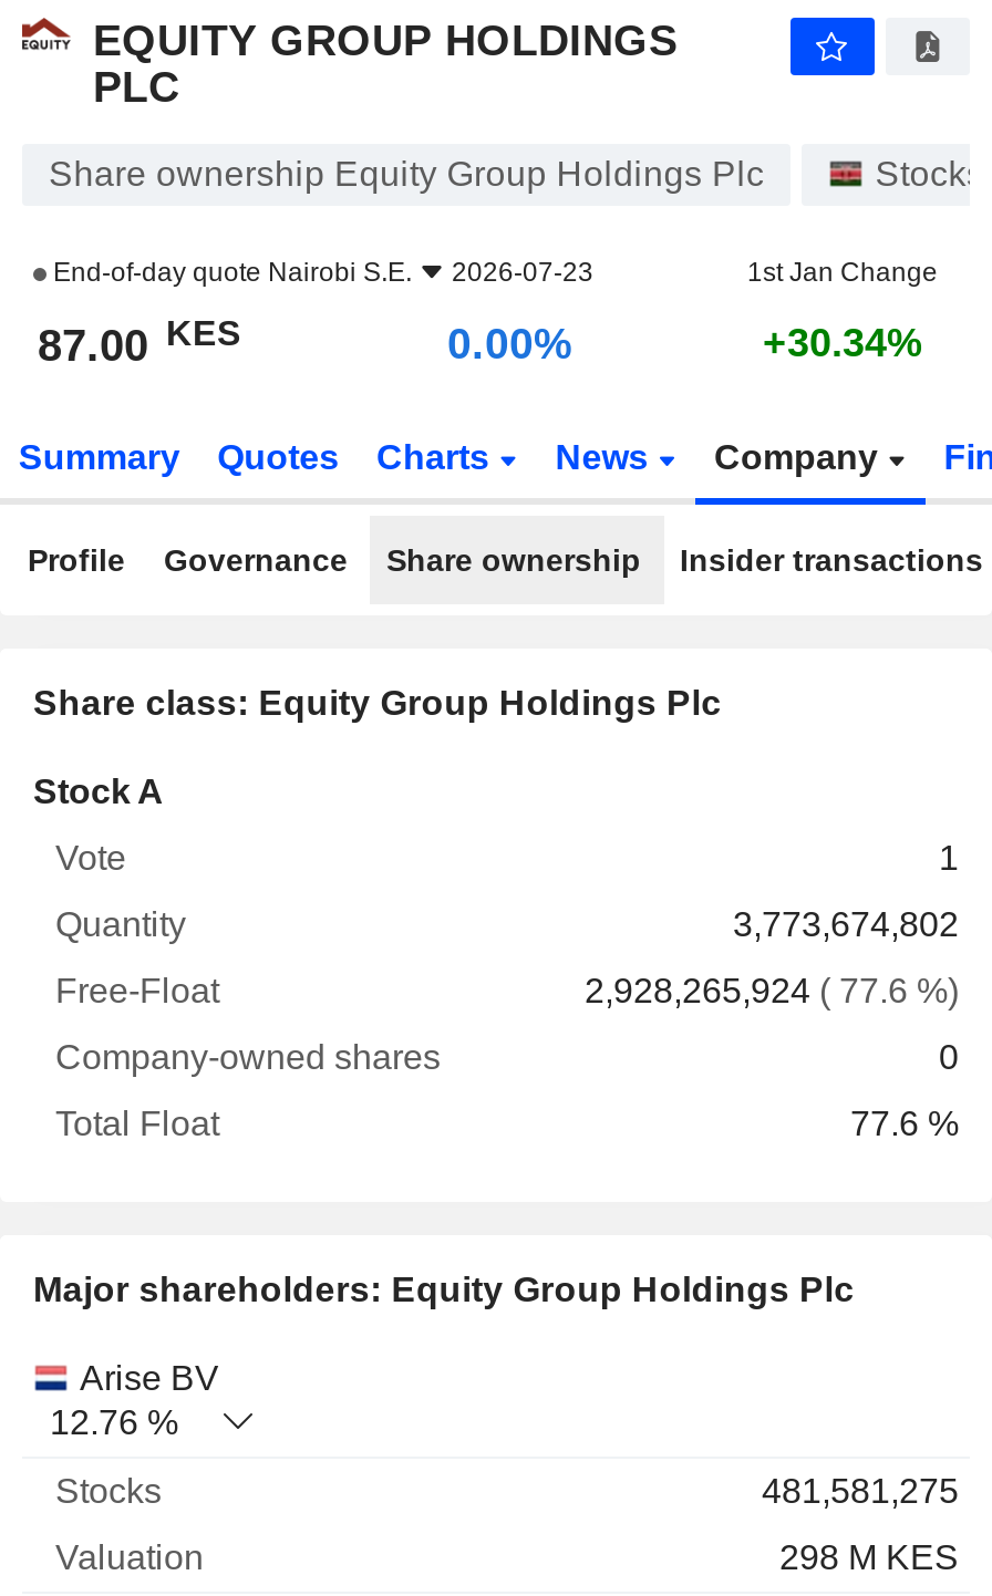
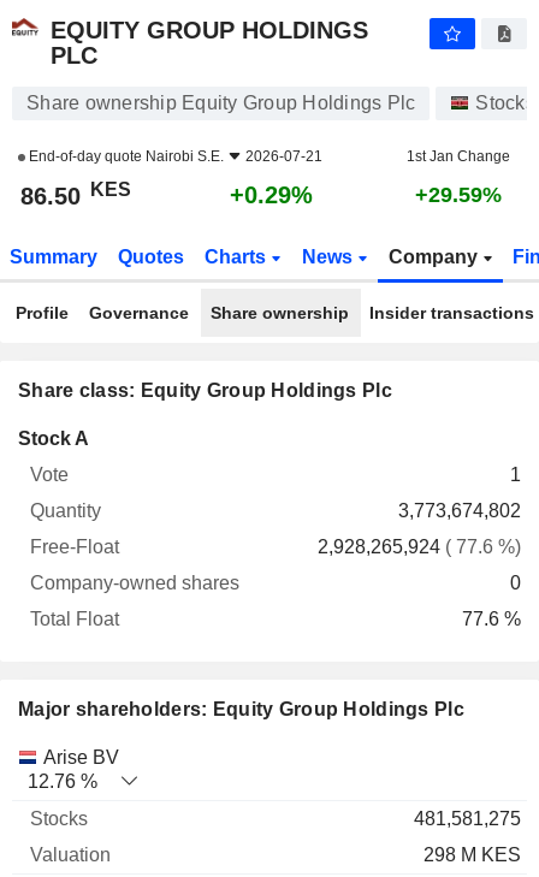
- End-of-day quote Nairobi S.E. 2026-07-23
+ End-of-day quote Nairobi S.E. 2026-07-21

- 87.00 KES
+ 86.50 KES

- 0.00%
+ +0.29%

- +30.34%
+ +29.59%
